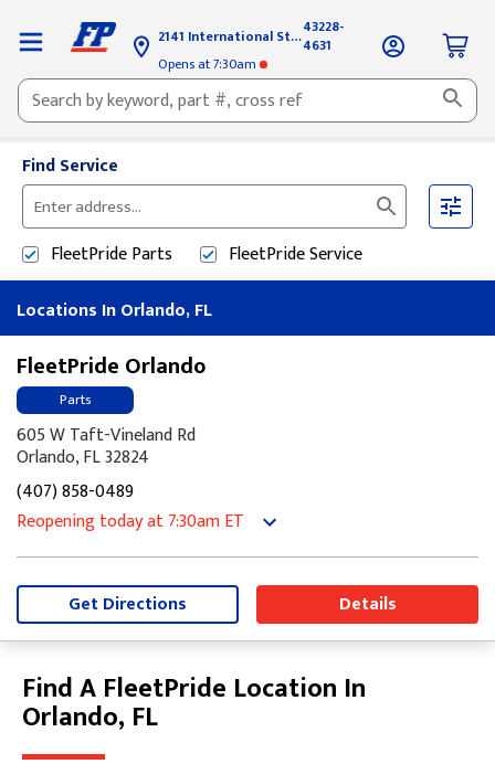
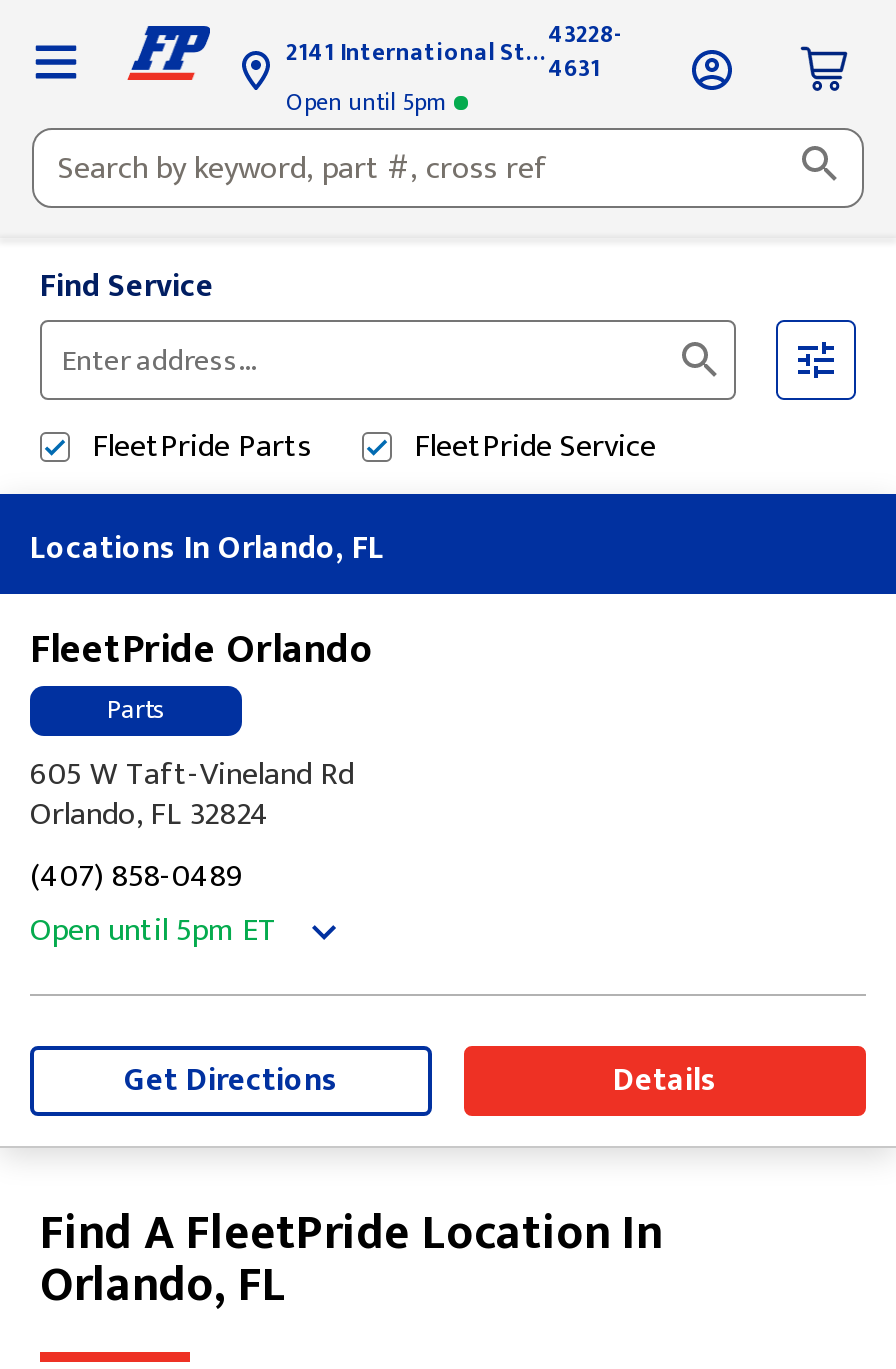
- Opens at 7:30am
+ Open until 5pm

- Reopening today at 7:30am ET
+ Open until 5pm ET
